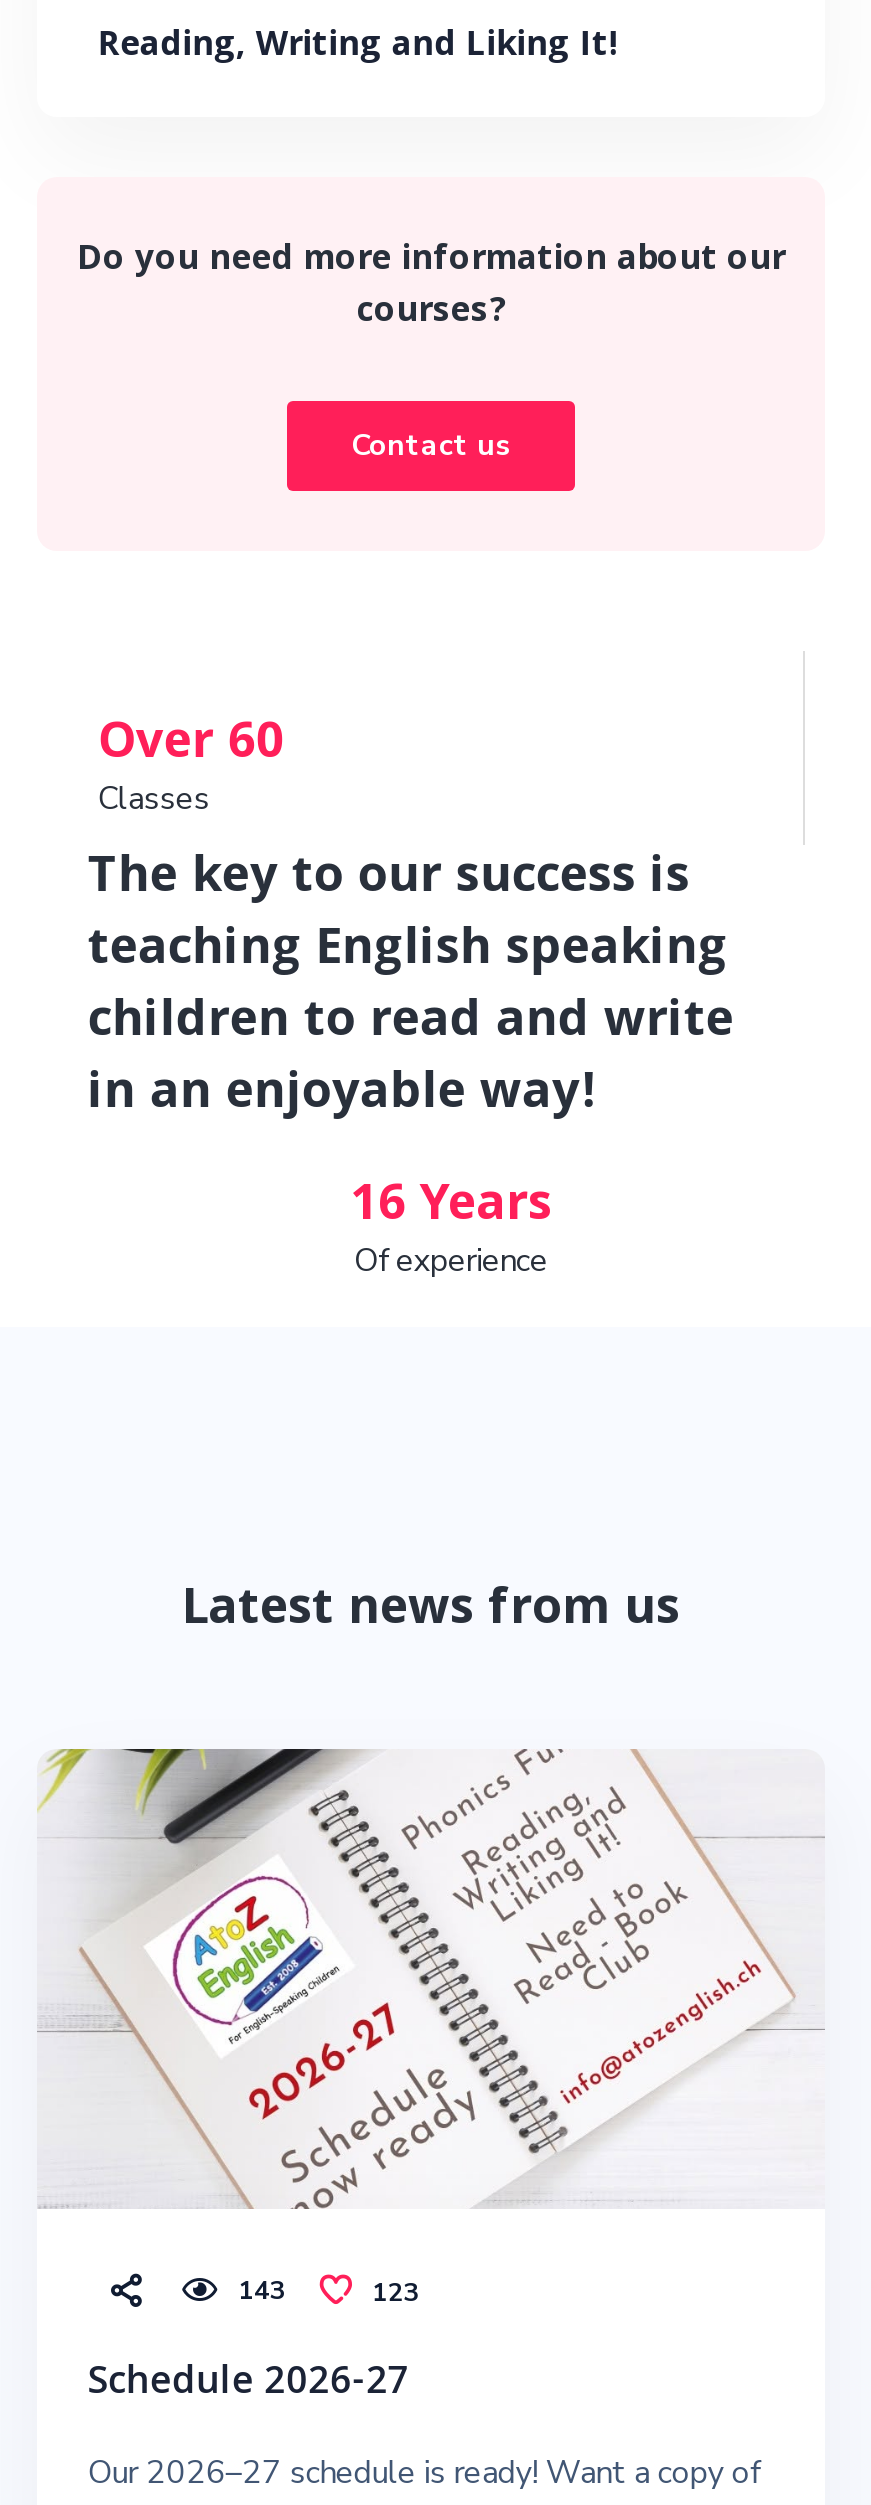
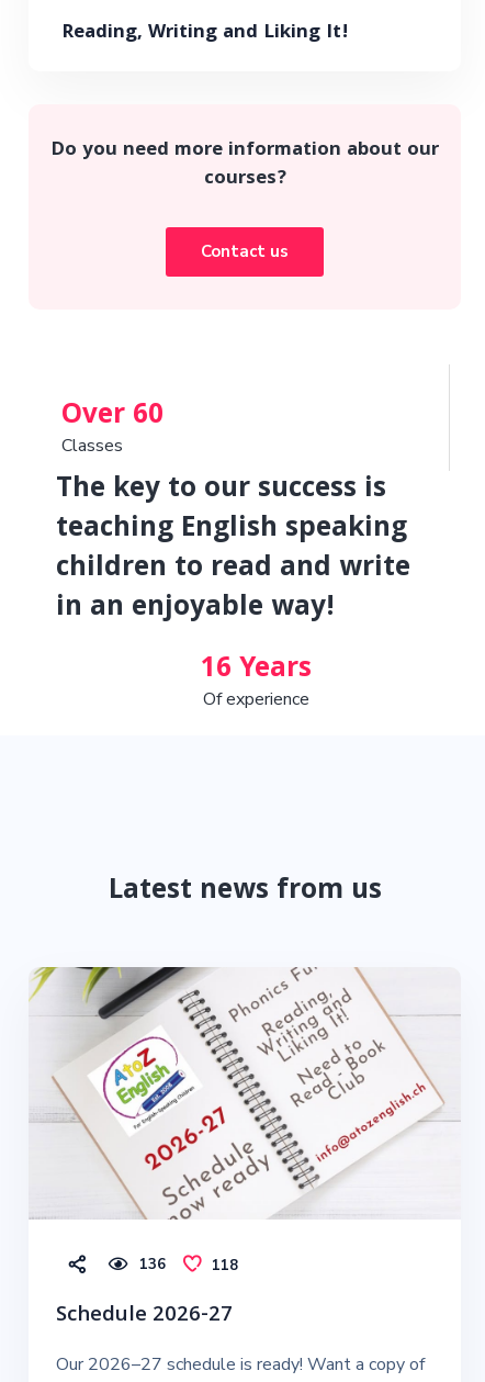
- 143
+ 136

- 123
+ 118
